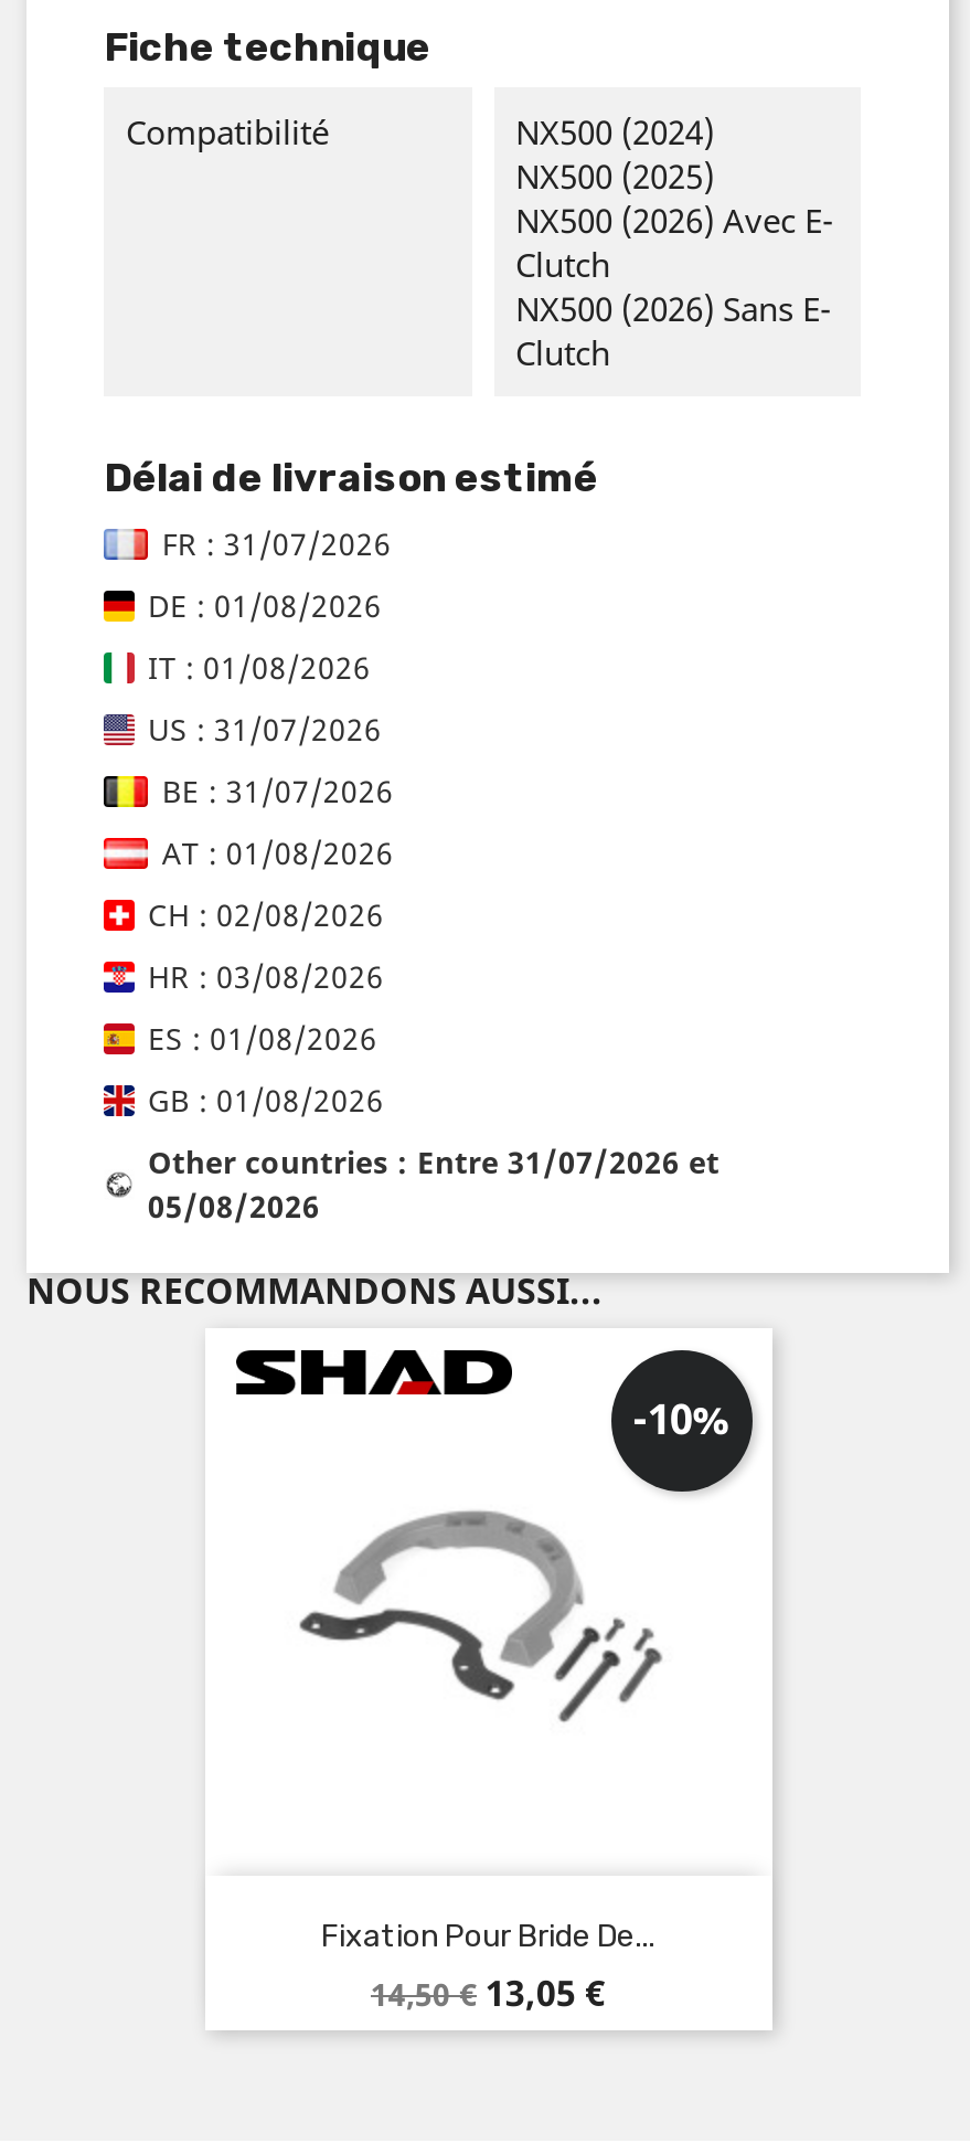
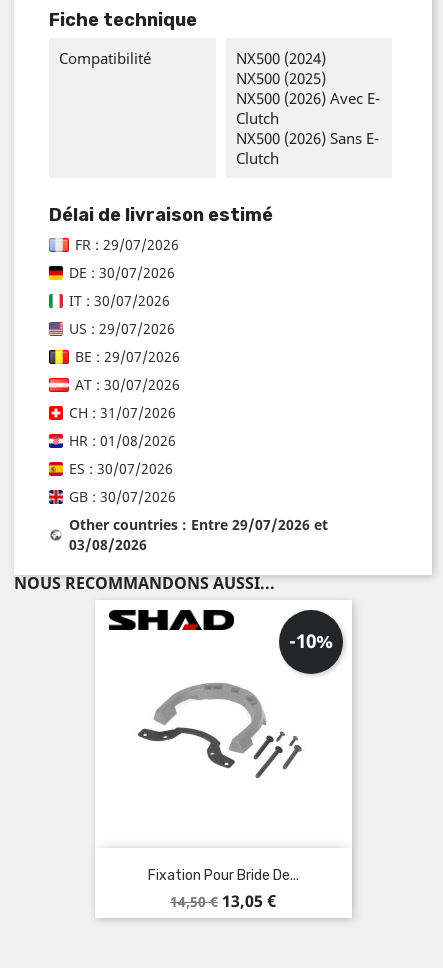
- FR : 31/07/2026
+ FR : 29/07/2026

- DE : 01/08/2026
+ DE : 30/07/2026

- IT : 01/08/2026
+ IT : 30/07/2026

- US : 31/07/2026
+ US : 29/07/2026

- BE : 31/07/2026
+ BE : 29/07/2026

- AT : 01/08/2026
+ AT : 30/07/2026

- CH : 02/08/2026
+ CH : 31/07/2026

- HR : 03/08/2026
+ HR : 01/08/2026

- ES : 01/08/2026
+ ES : 30/07/2026

- GB : 01/08/2026
+ GB : 30/07/2026

- Other countries : Entre 31/07/2026 et
+ Other countries : Entre 29/07/2026 et

- 05/08/2026
+ 03/08/2026
